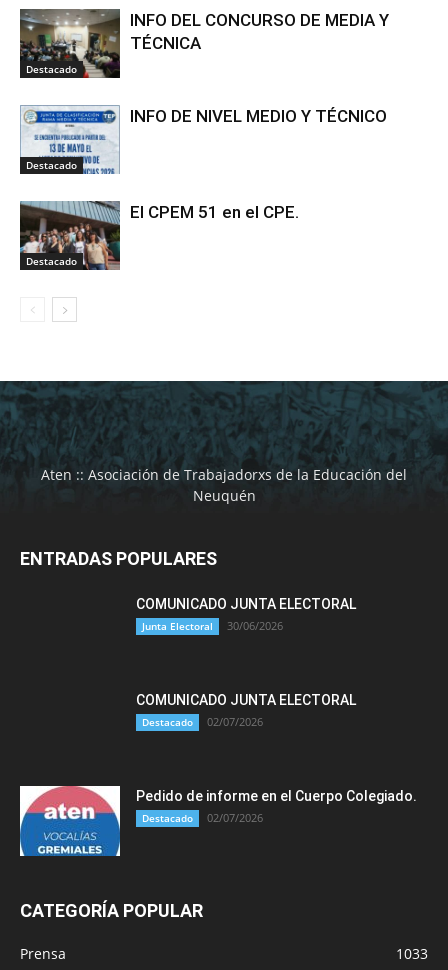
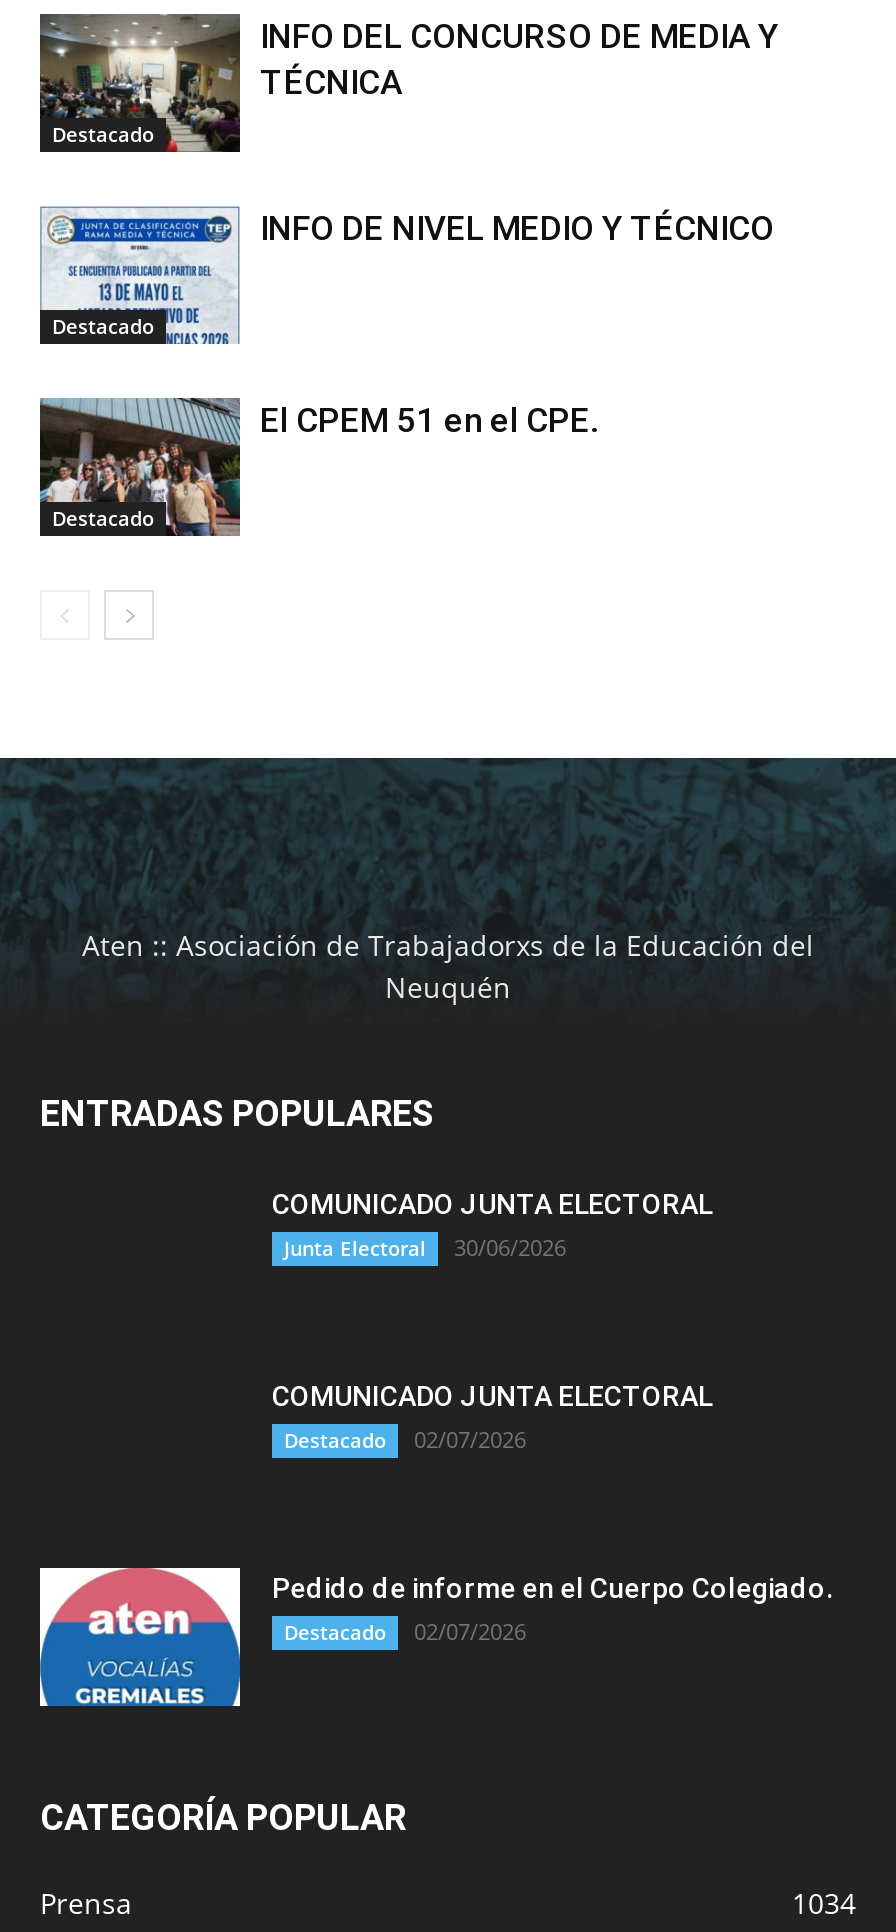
- 1033
+ 1034
